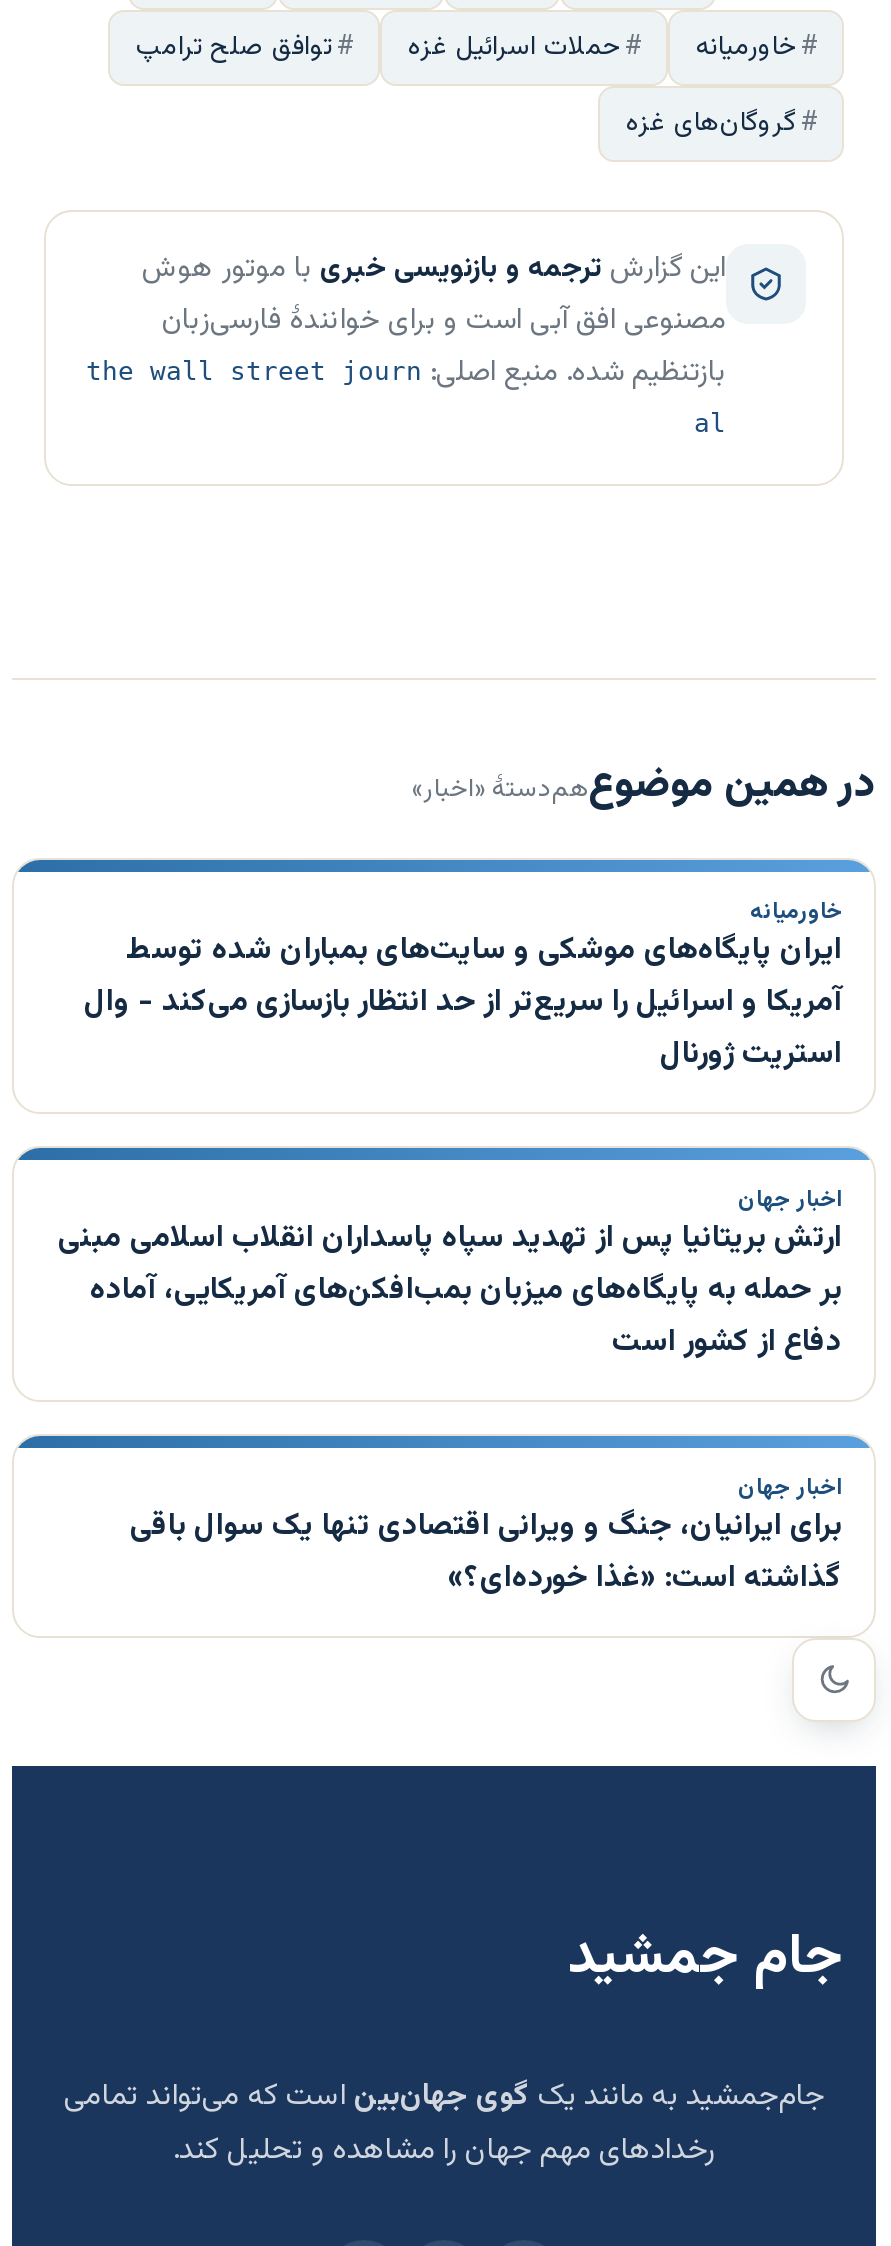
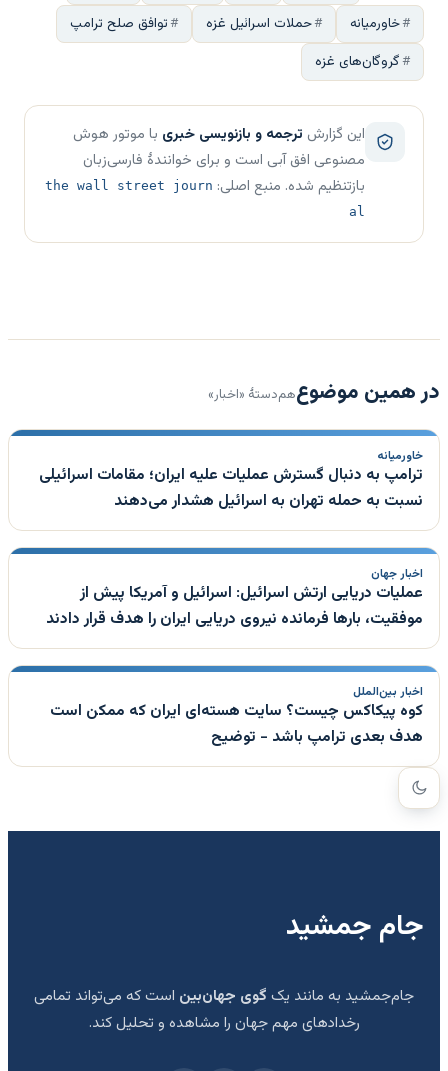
- ایران پایگاه‌های موشکی و سایت‌های بمباران شده توسط
- آمریکا و اسرائیل را سریع‌تر از حد انتظار بازسازی می‌کند - وال
- استریت ژورنال
+ ترامپ به دنبال گسترش عملیات علیه ایران؛ مقامات اسرائیلی
+ نسبت به حمله تهران به اسرائیل هشدار می‌دهند

- ارتش بریتانیا پس از تهدید سپاه پاسداران انقلاب اسلامی مبنی
- بر حمله به پایگاه‌های میزبان بمب‌افکن‌های آمریکایی، آماده
- دفاع از کشور است
+ عملیات دریایی ارتش اسرائیل: اسرائیل و آمریکا پیش از
+ موفقیت، بارها فرمانده نیروی دریایی ایران را هدف قرار دادند

- اخبار جهان
- برای ایرانیان، جنگ و ویرانی اقتصادی تنها یک سوال باقی
- گذاشته است: «غذا خورده‌ای؟»
+ اخبار بین‌الملل
+ کوه پیکاکس چیست؟ سایت هسته‌ای ایران که ممکن است
+ هدف بعدی ترامپ باشد - توضیح
